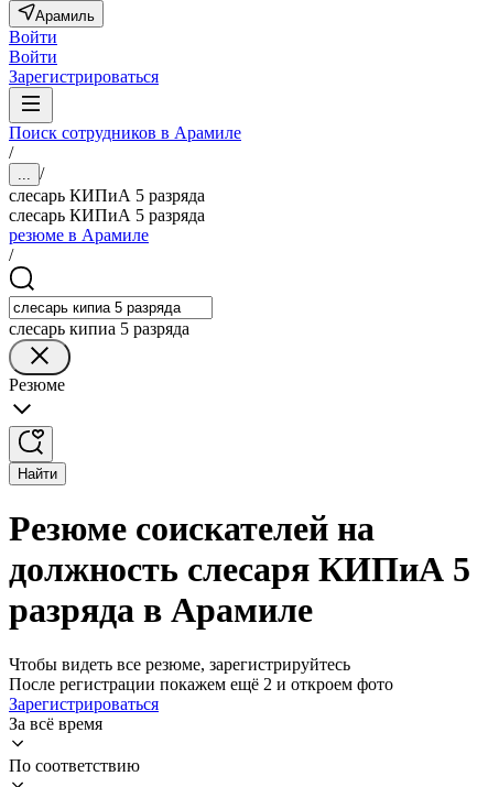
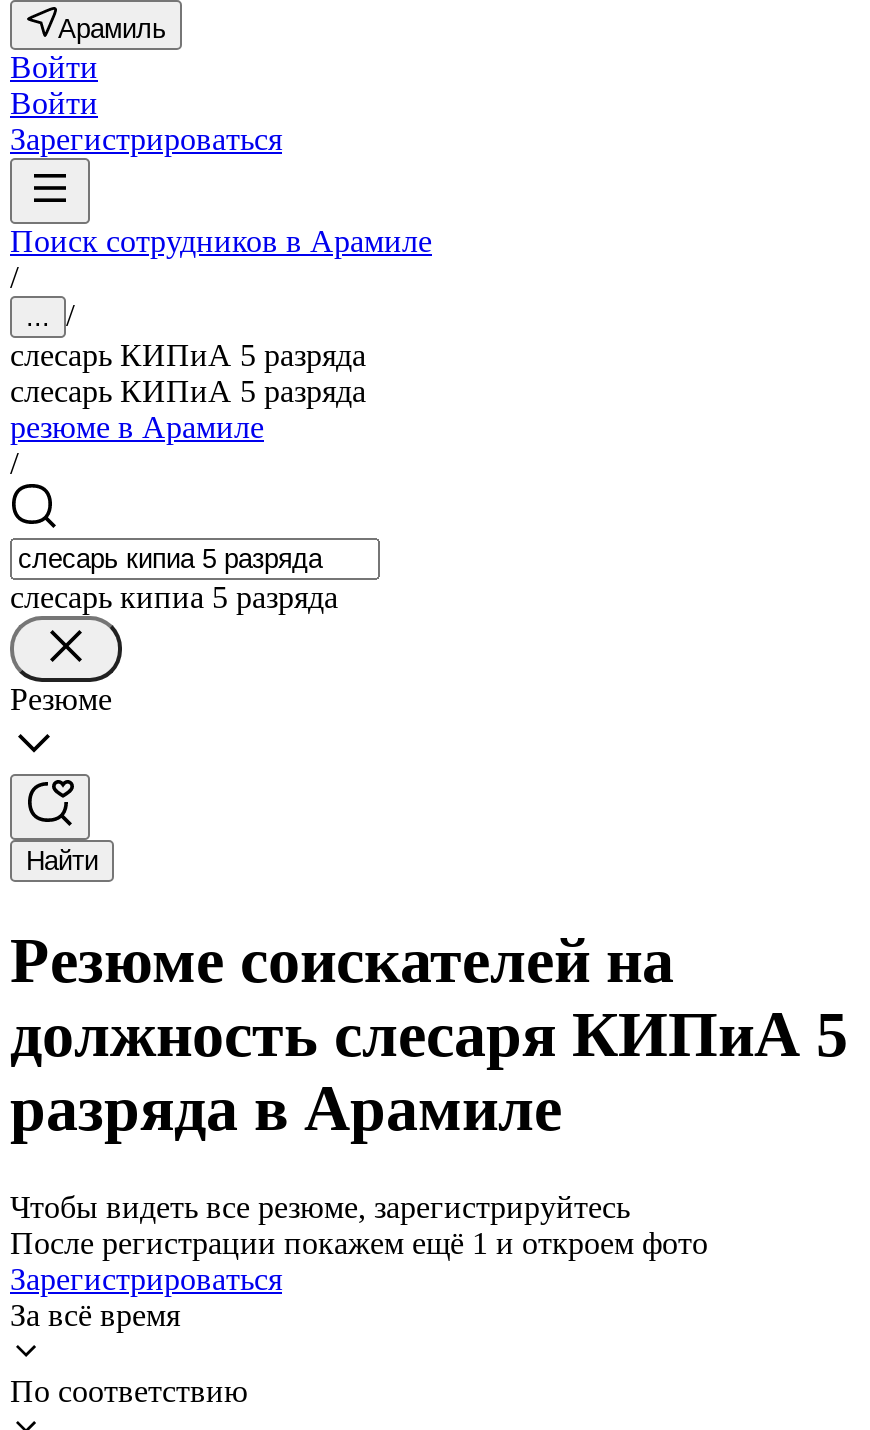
- После регистрации покажем ещё 2 и откроем фото
+ После регистрации покажем ещё 1 и откроем фото
